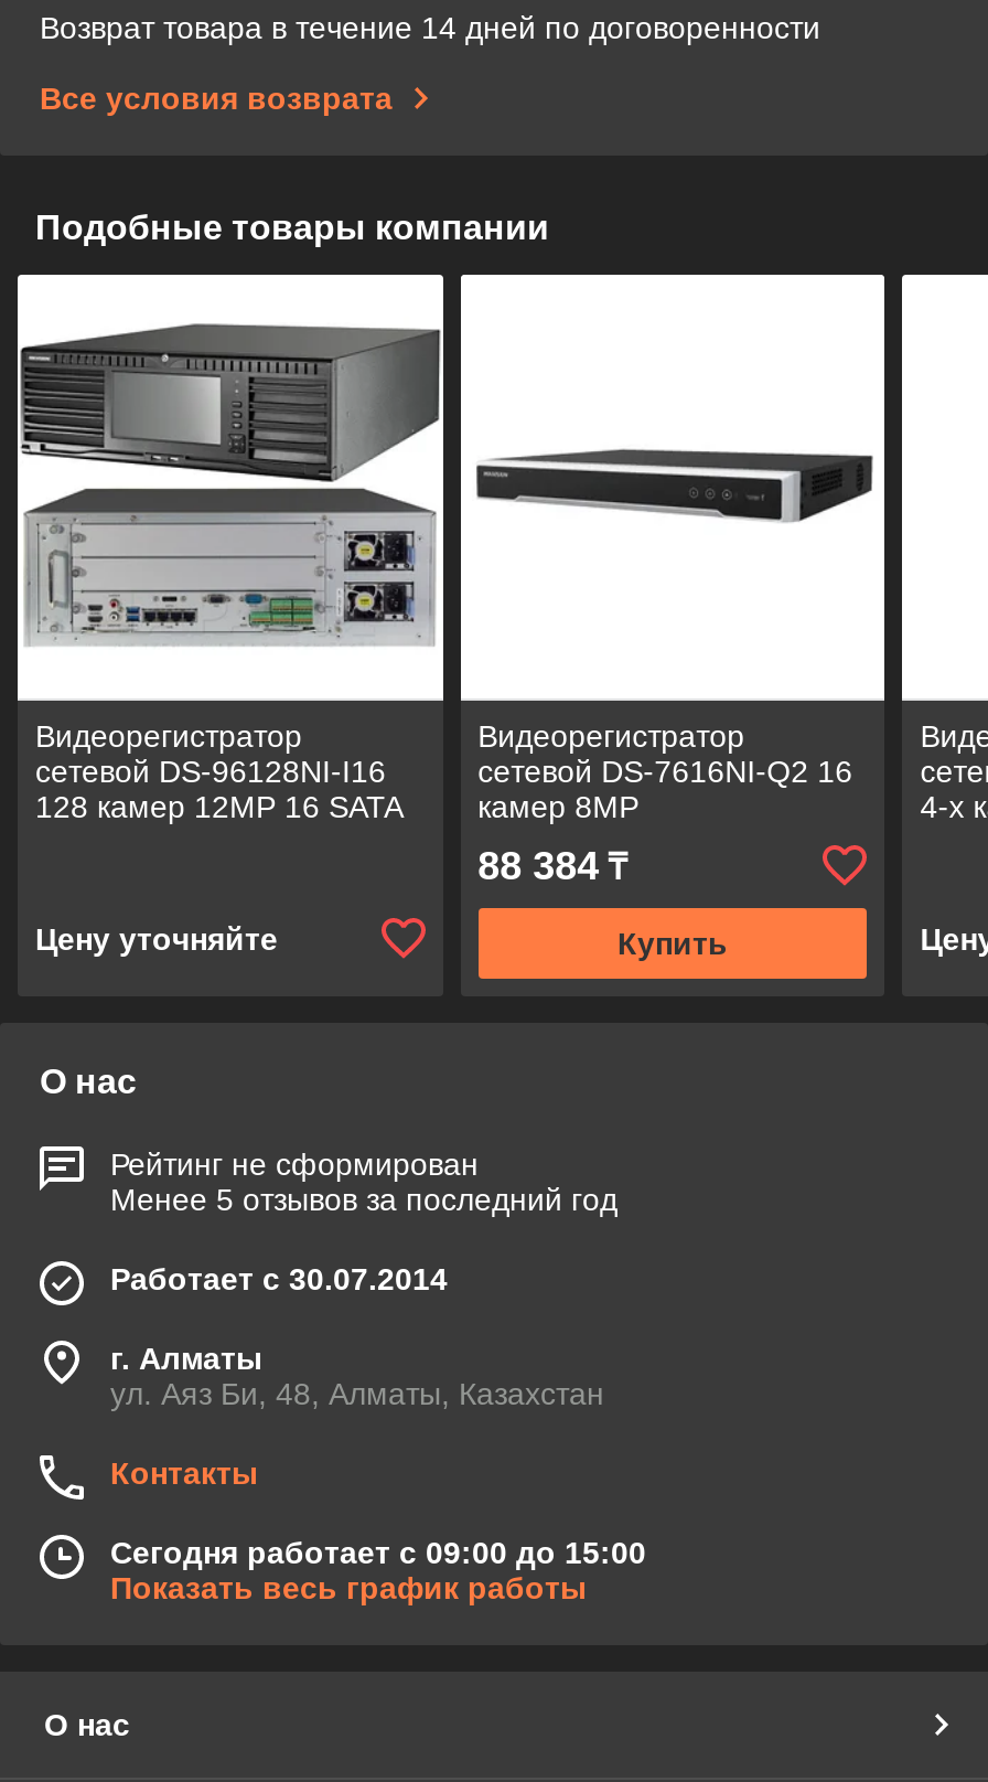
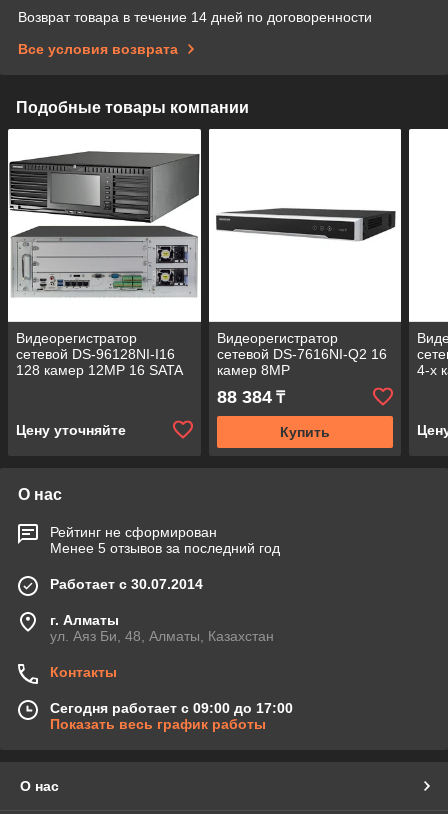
- Сегодня работает с 09:00 до 15:00
+ Сегодня работает с 09:00 до 17:00
